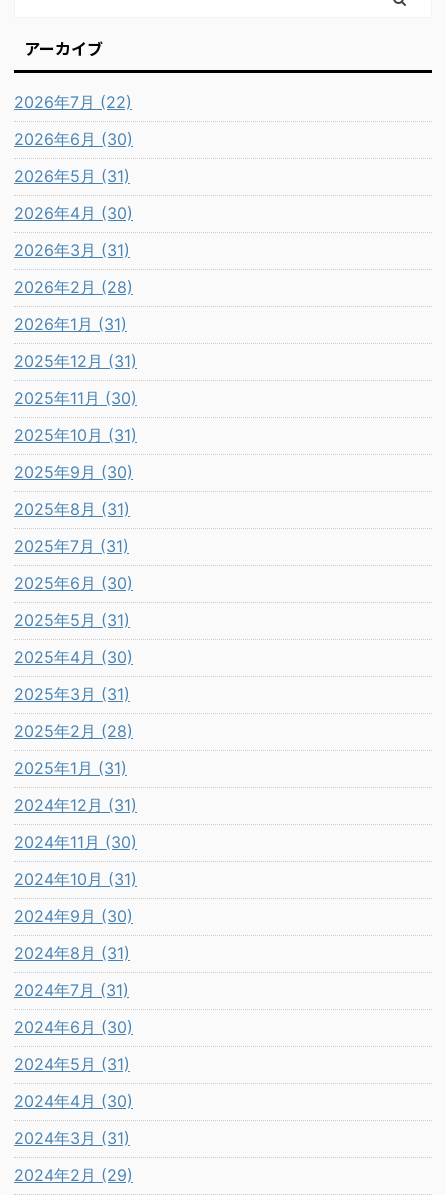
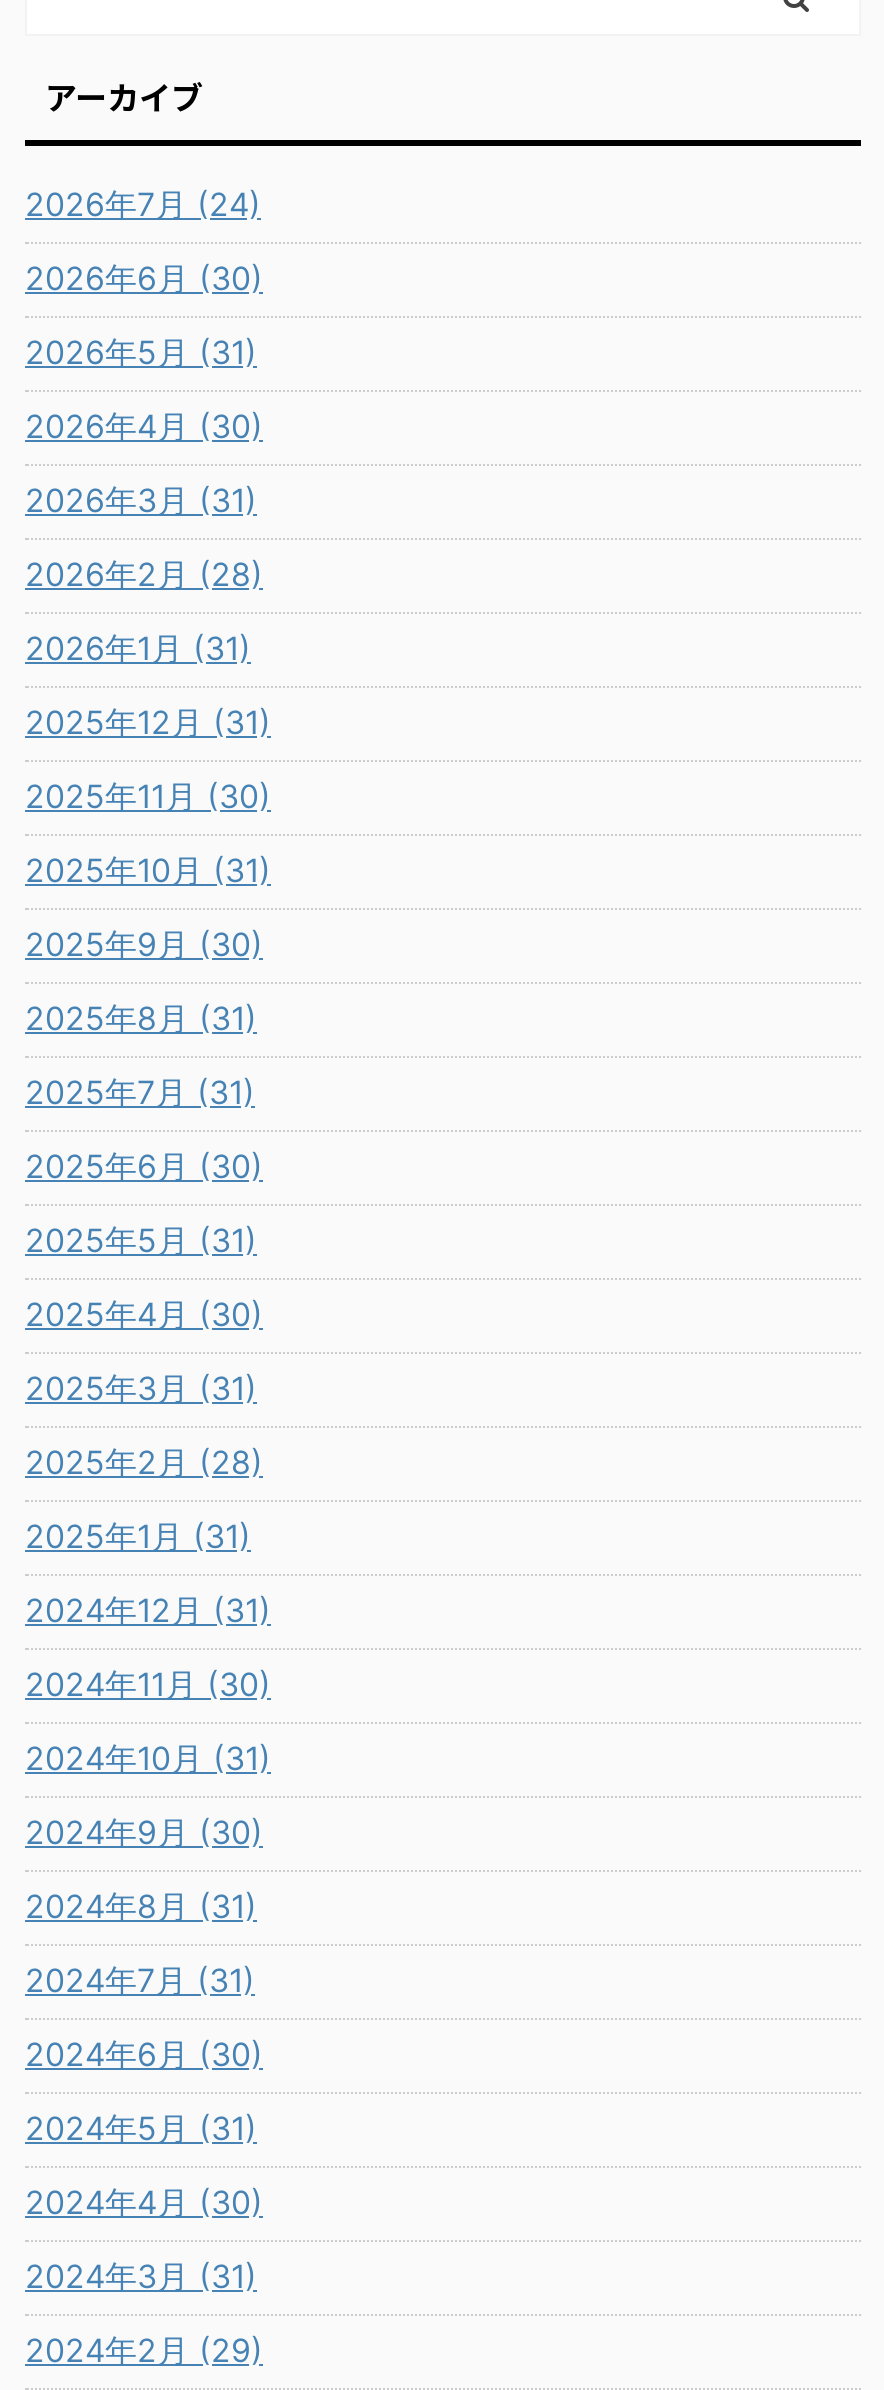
- 2026年7月 (22)
+ 2026年7月 (24)
